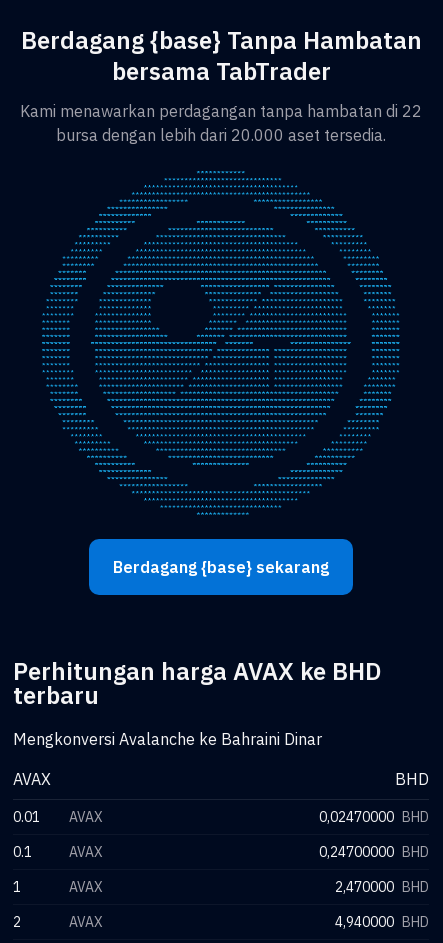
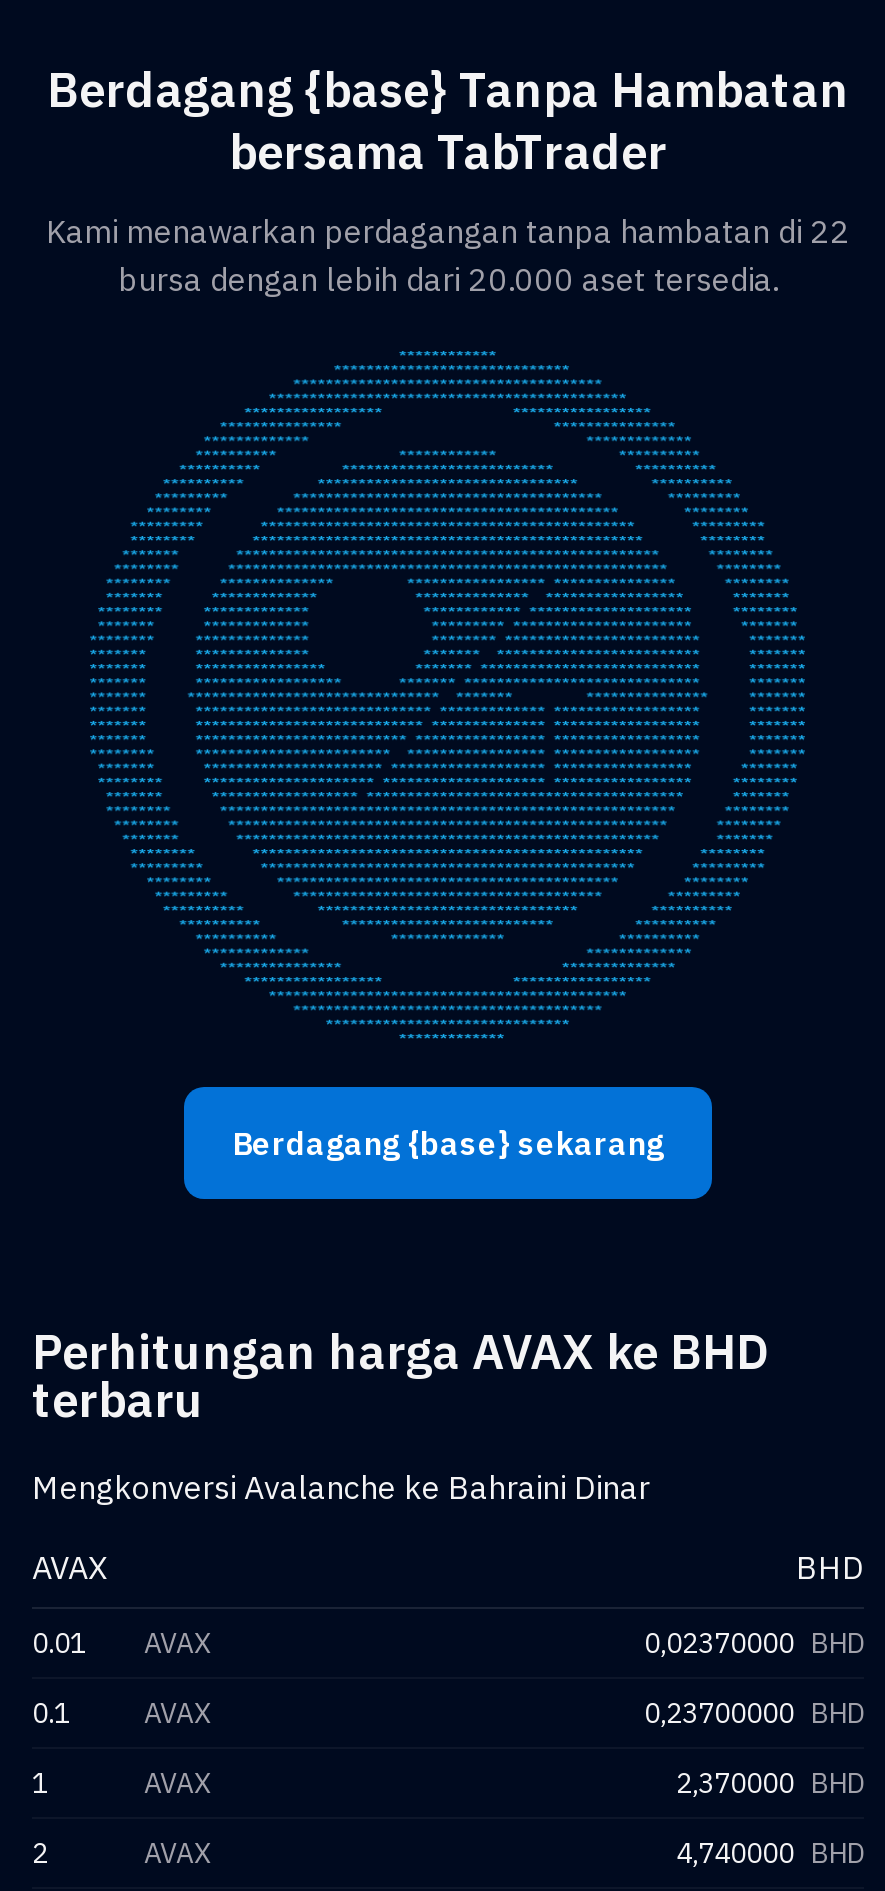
- 0,02470000 BHD
+ 0,02370000 BHD

- 0,24700000 BHD
+ 0,23700000 BHD

- 2,470000 BHD
+ 2,370000 BHD

- 4,940000 BHD
+ 4,740000 BHD
